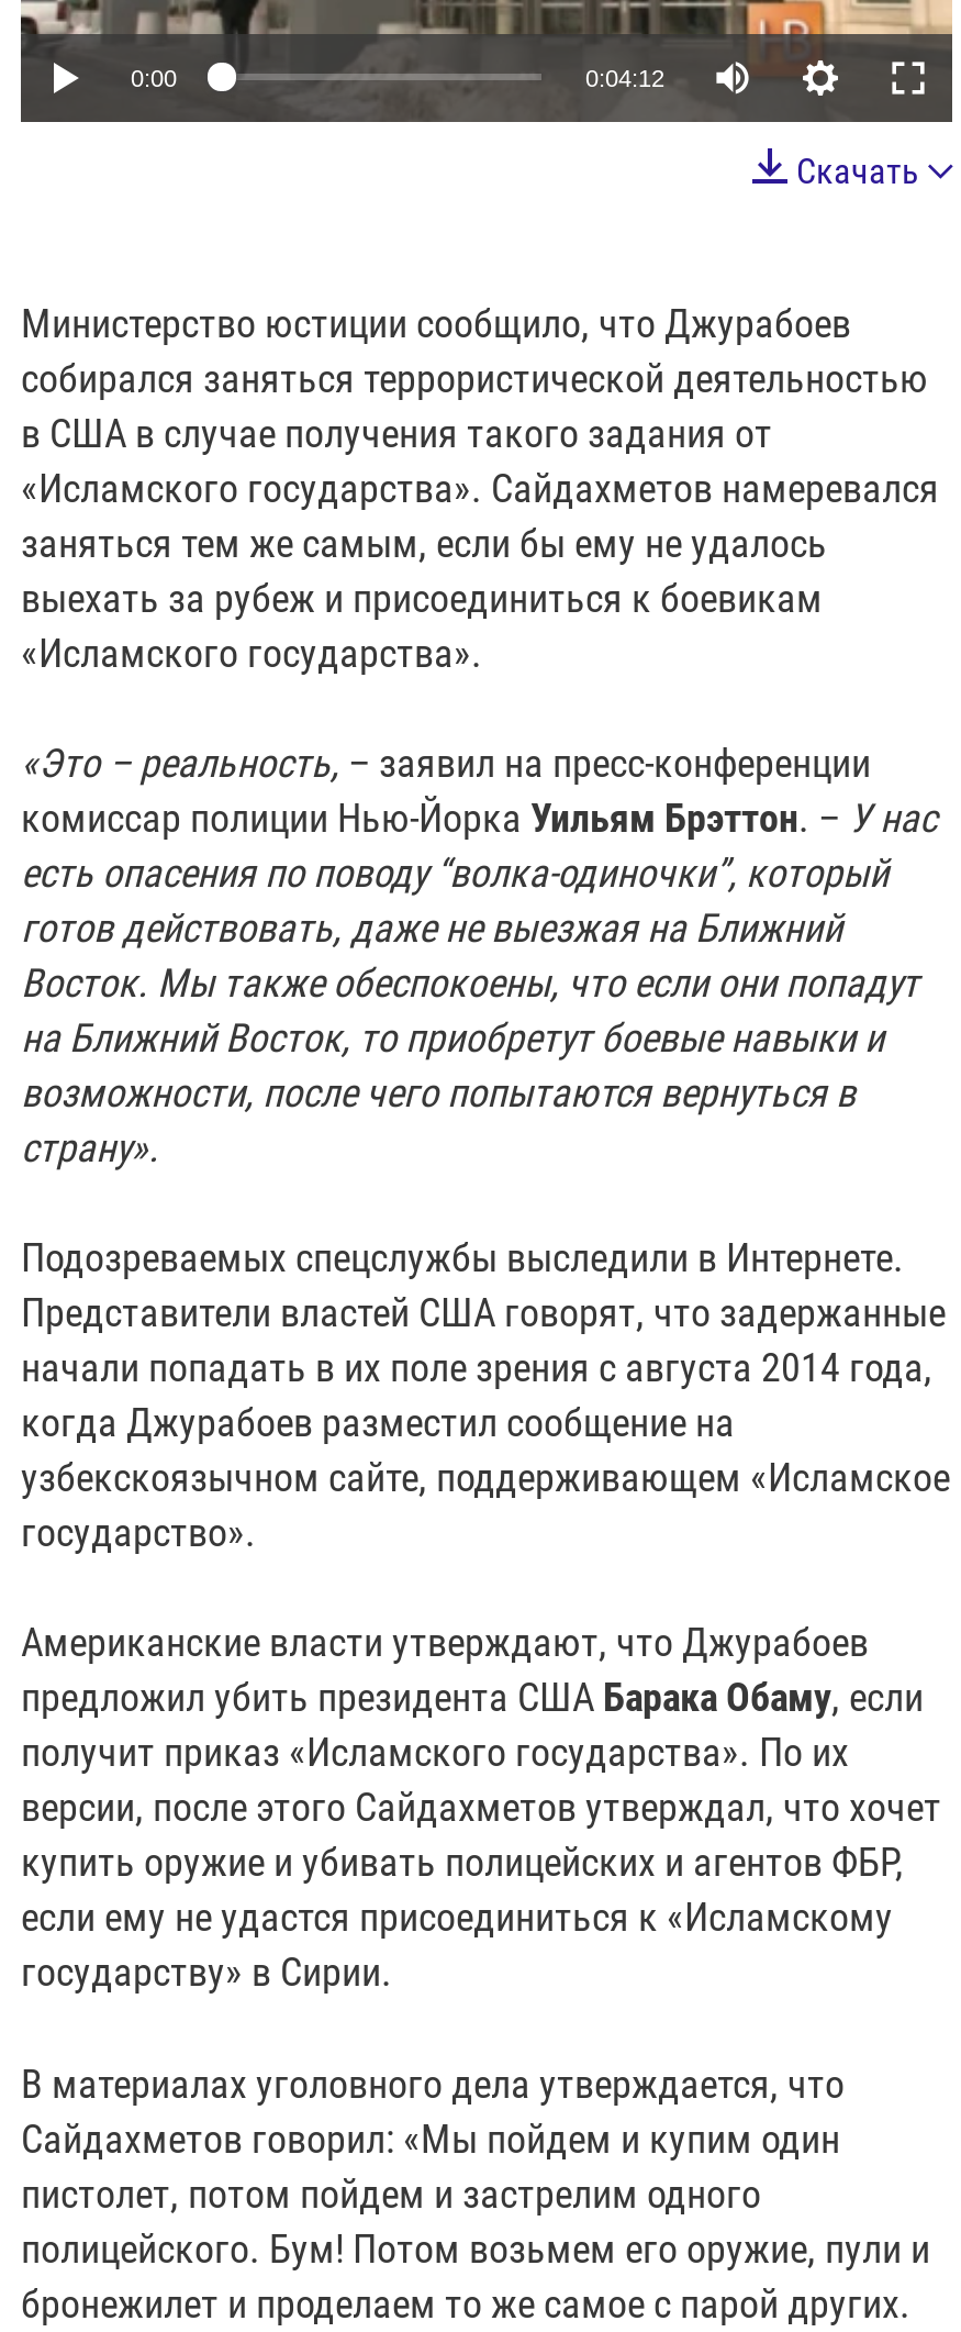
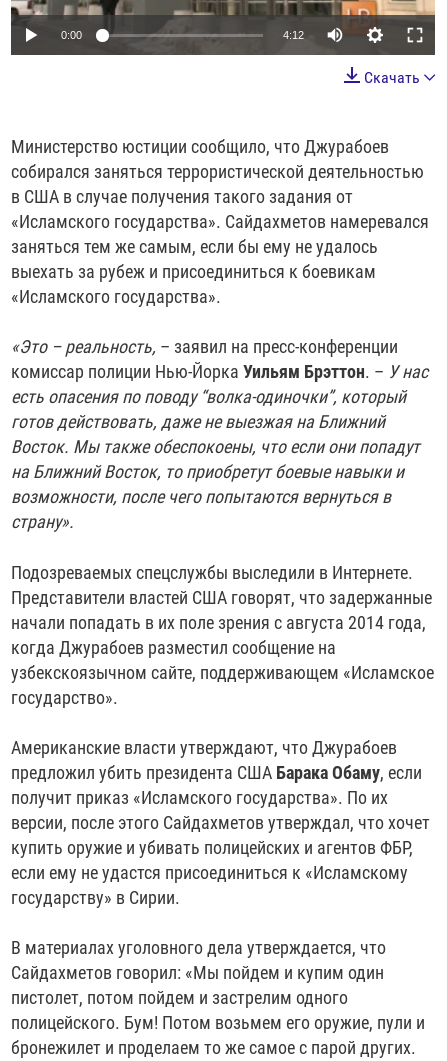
- 0:04:12
+ 4:12
